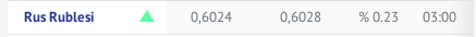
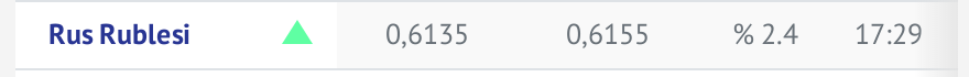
- 0,6024
+ 0,6135

- 0,6028
+ 0,6155

- % 0.23
+ % 2.4

- 03:00
+ 17:29
